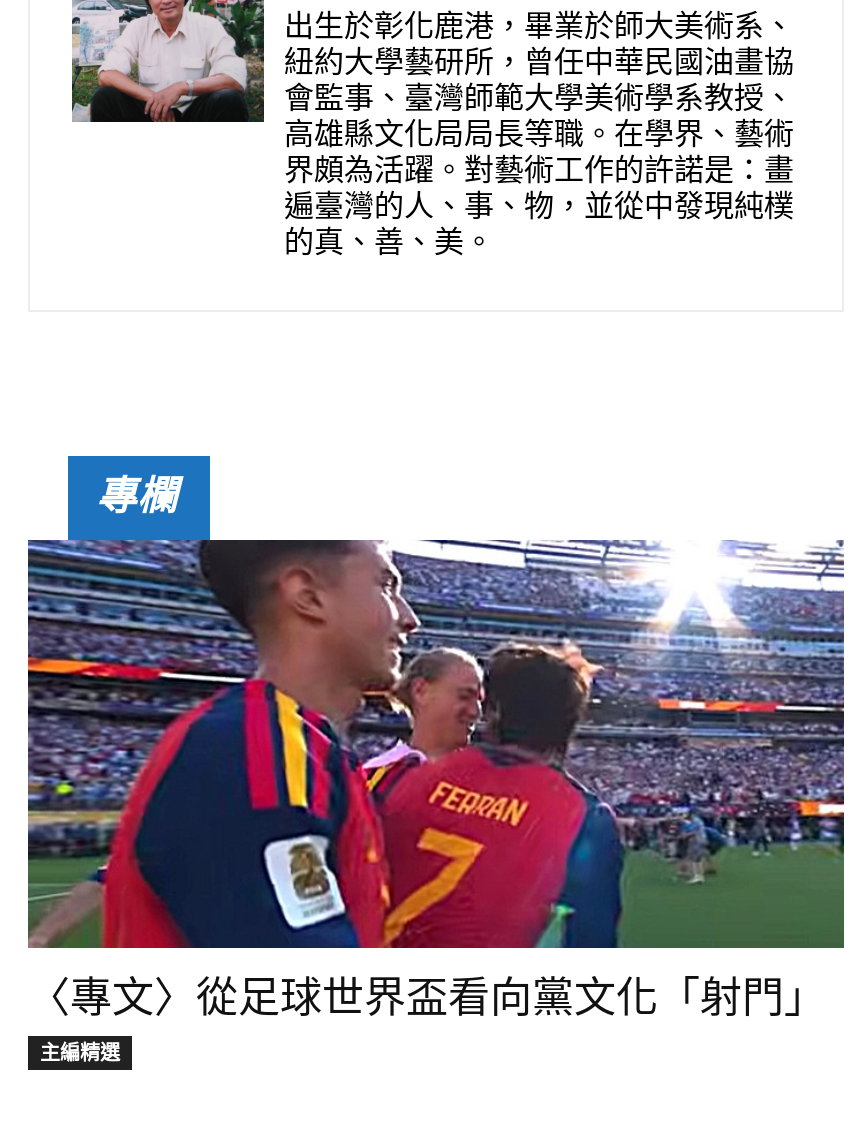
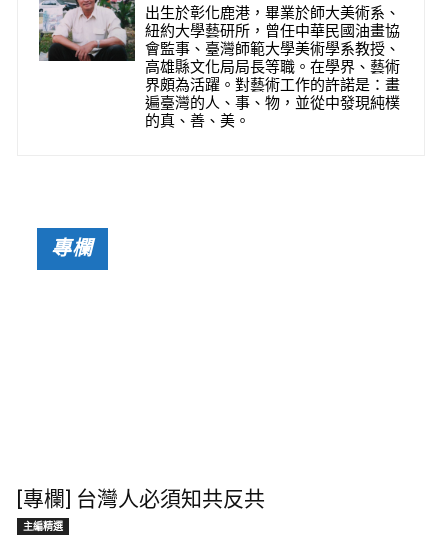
- [image]

- 〈專文〉從足球世界盃看向黨文化「射門」
+ [專欄] 台灣人必須知共反共
